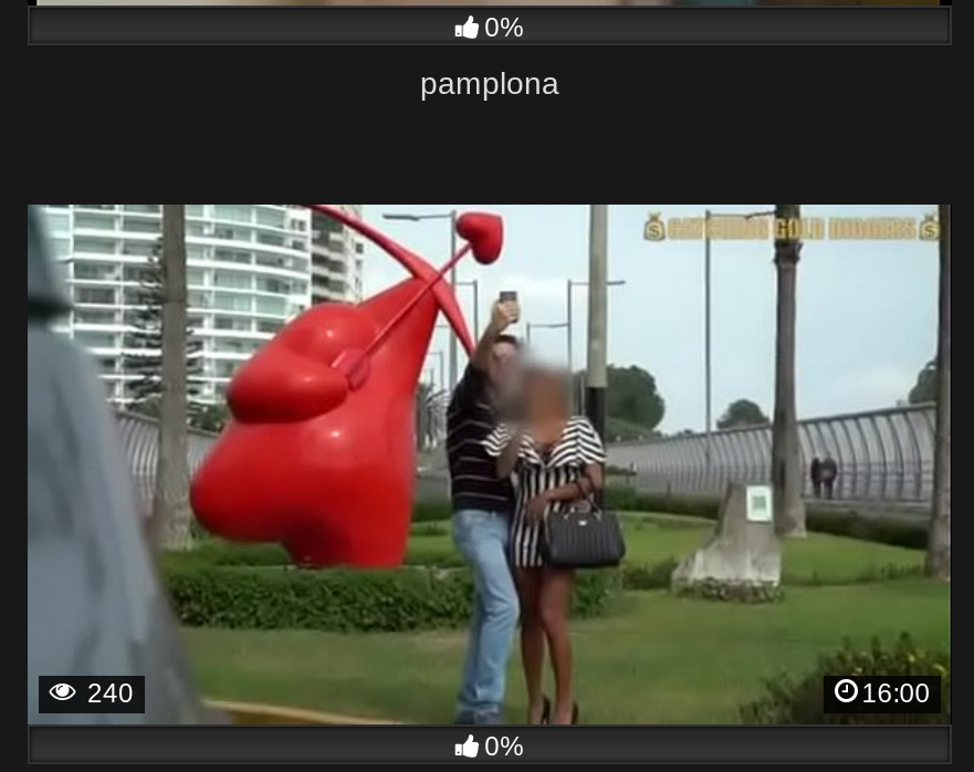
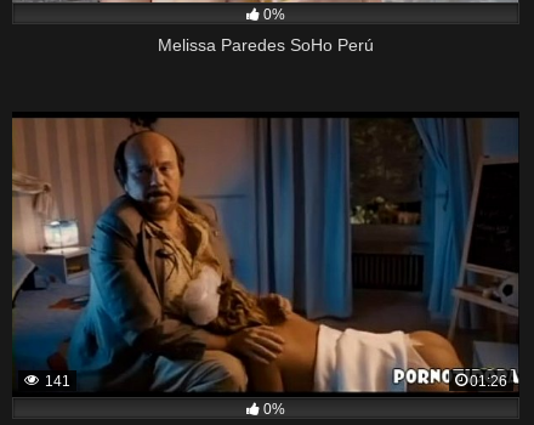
- pamplona
+ Melissa Paredes SoHo Perú

- [image]
- 240
- 16:00
+ [image]
+ 141
+ 01:26
